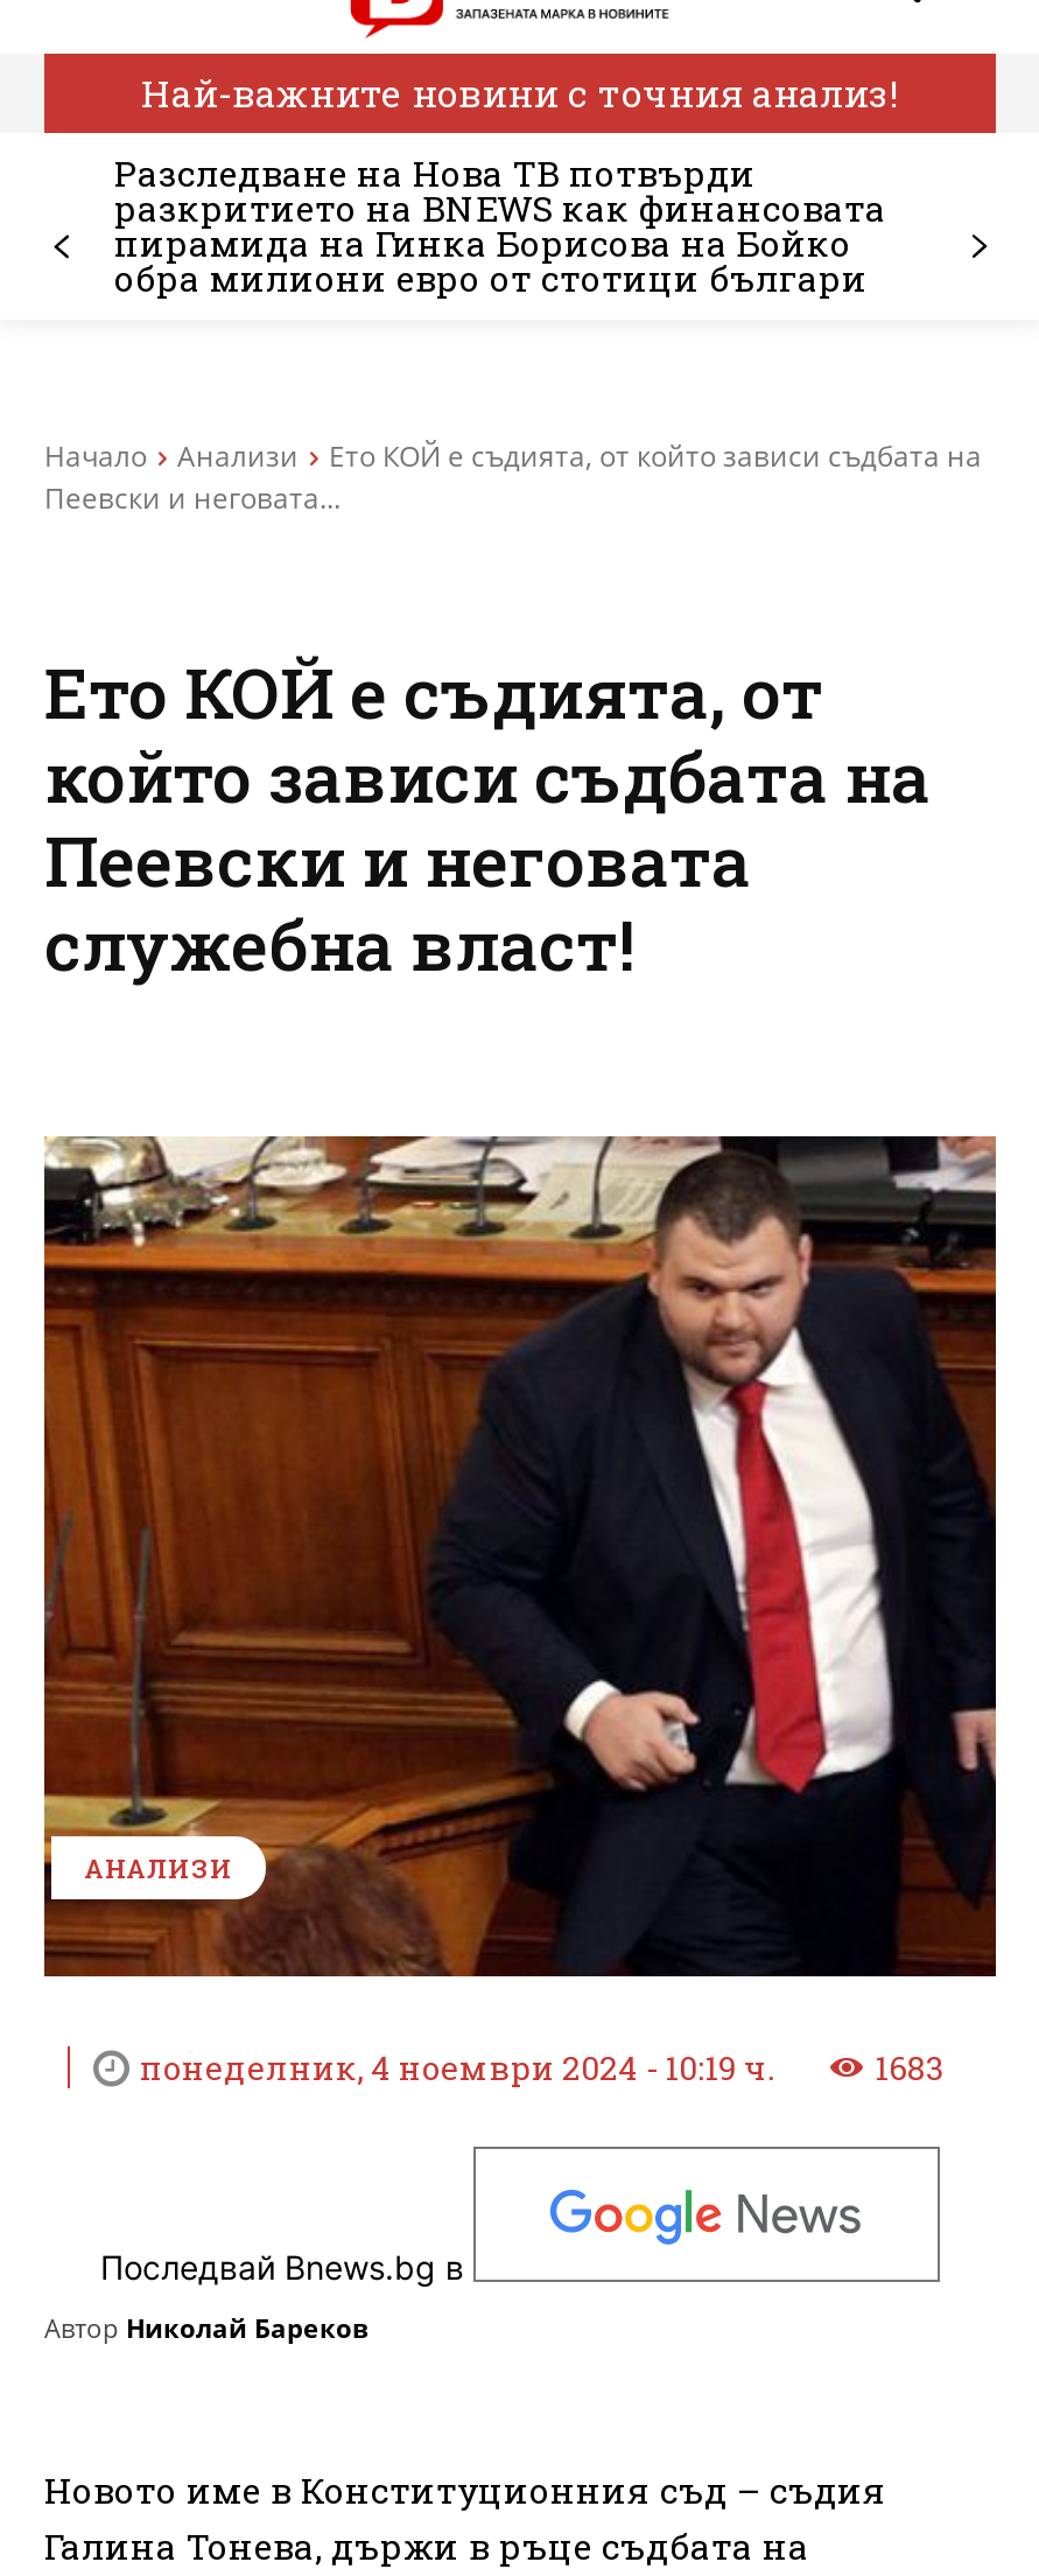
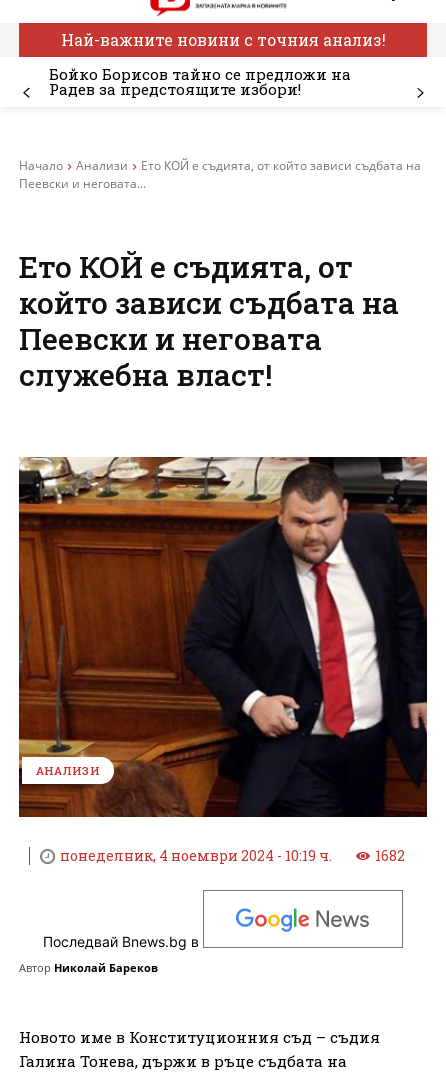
- Разследване на Нова ТВ потвърди
- разкритието на BNEWS как финансовата
- пирамида на Гинка Борисова на Бойко
- обра милиони евро от стотици българи
+ Бойко Борисов тайно се предложи на
+ Радев за предстоящите избори!

- 1683
+ 1682
